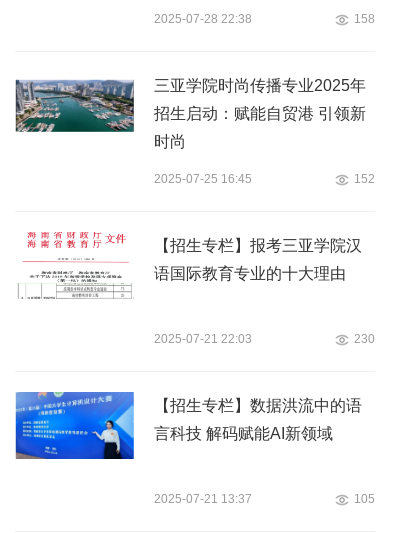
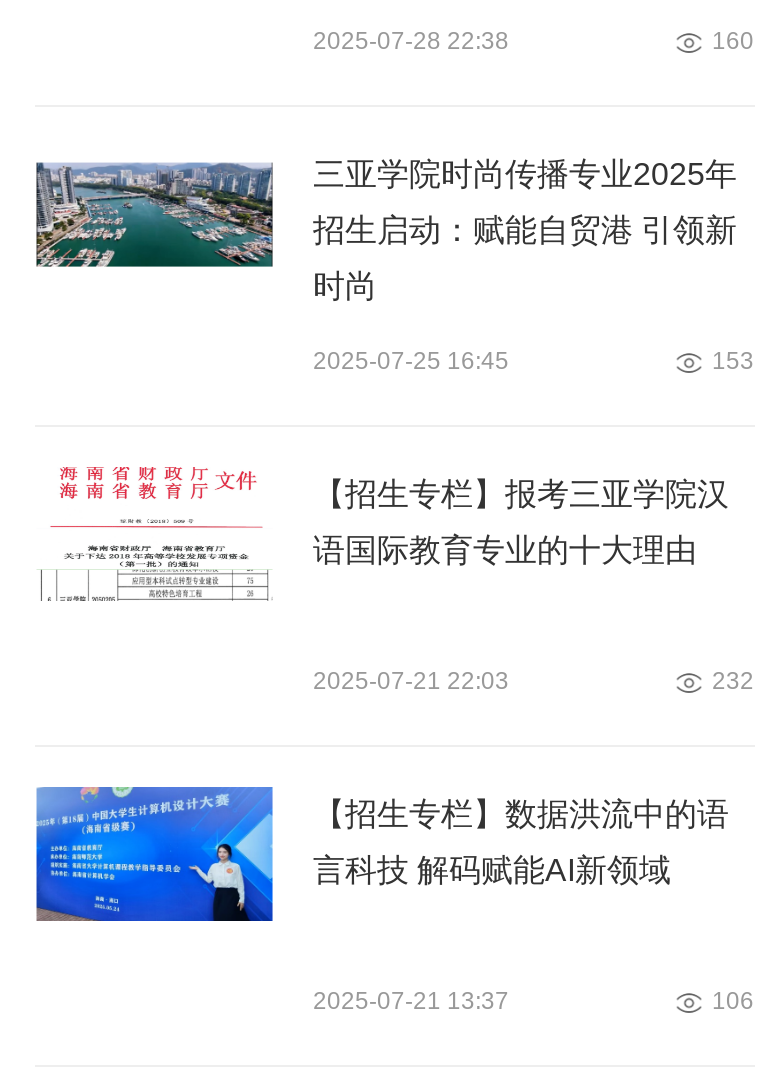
- 158
+ 160

- 152
+ 153

- 230
+ 232

- 105
+ 106
